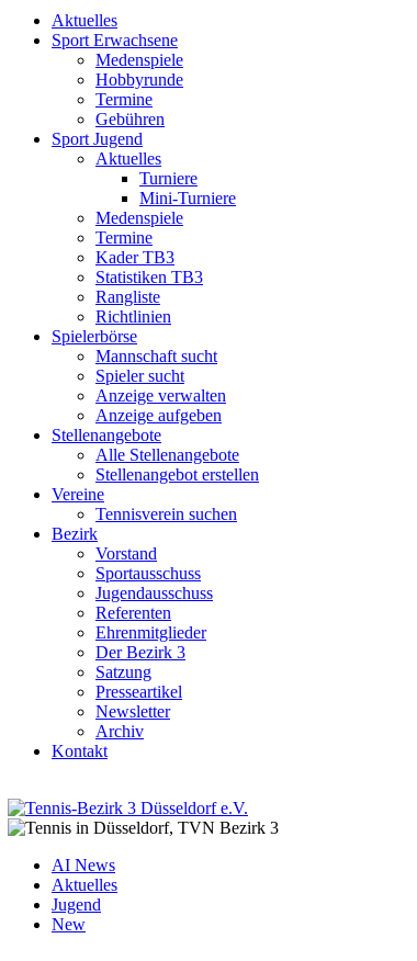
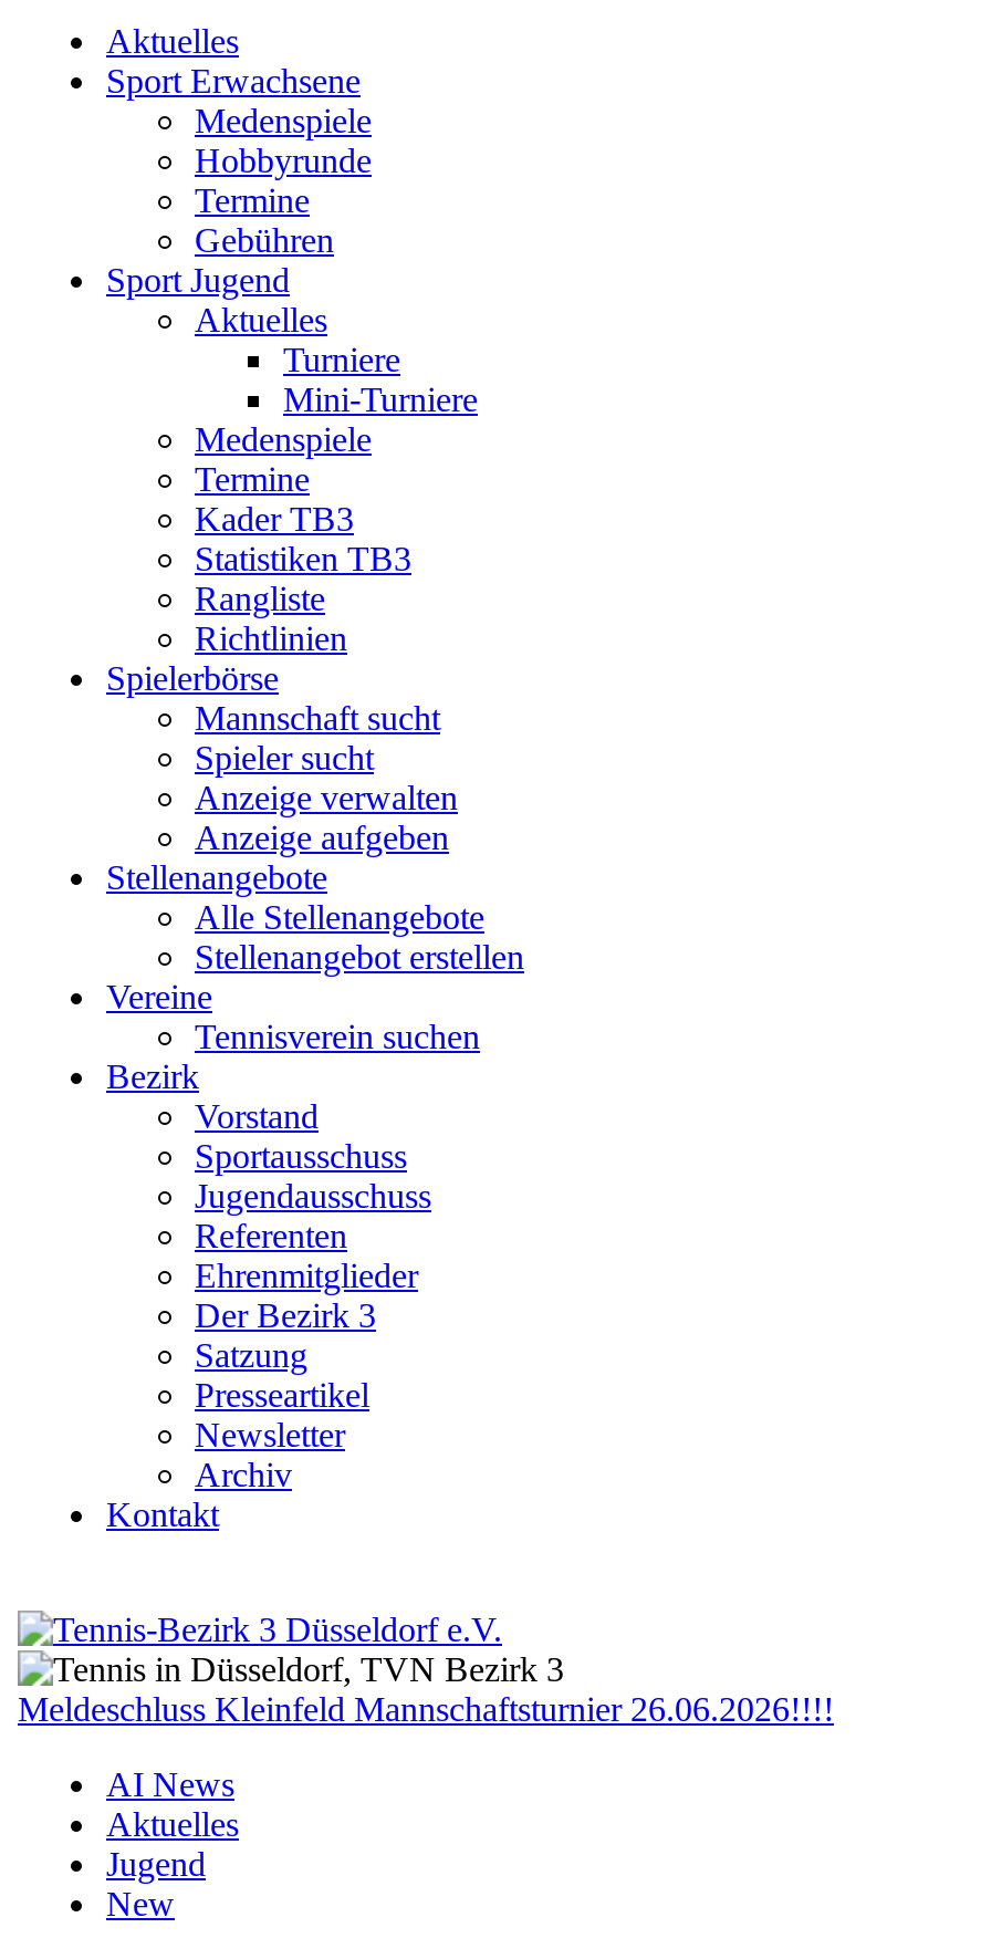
+ Meldeschluss Kleinfeld Mannschaftsturnier 26.06.2026!!!!
